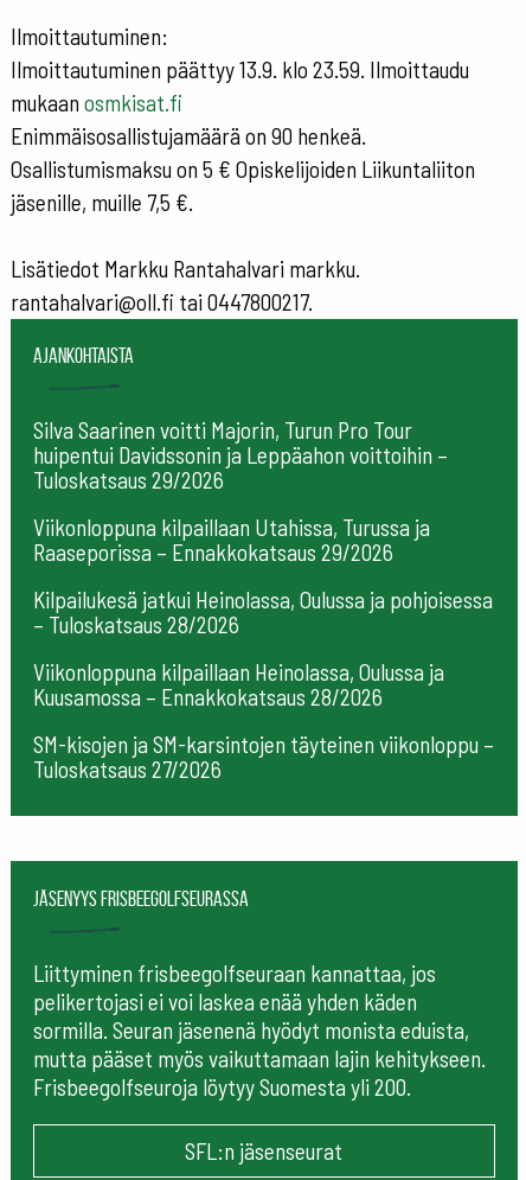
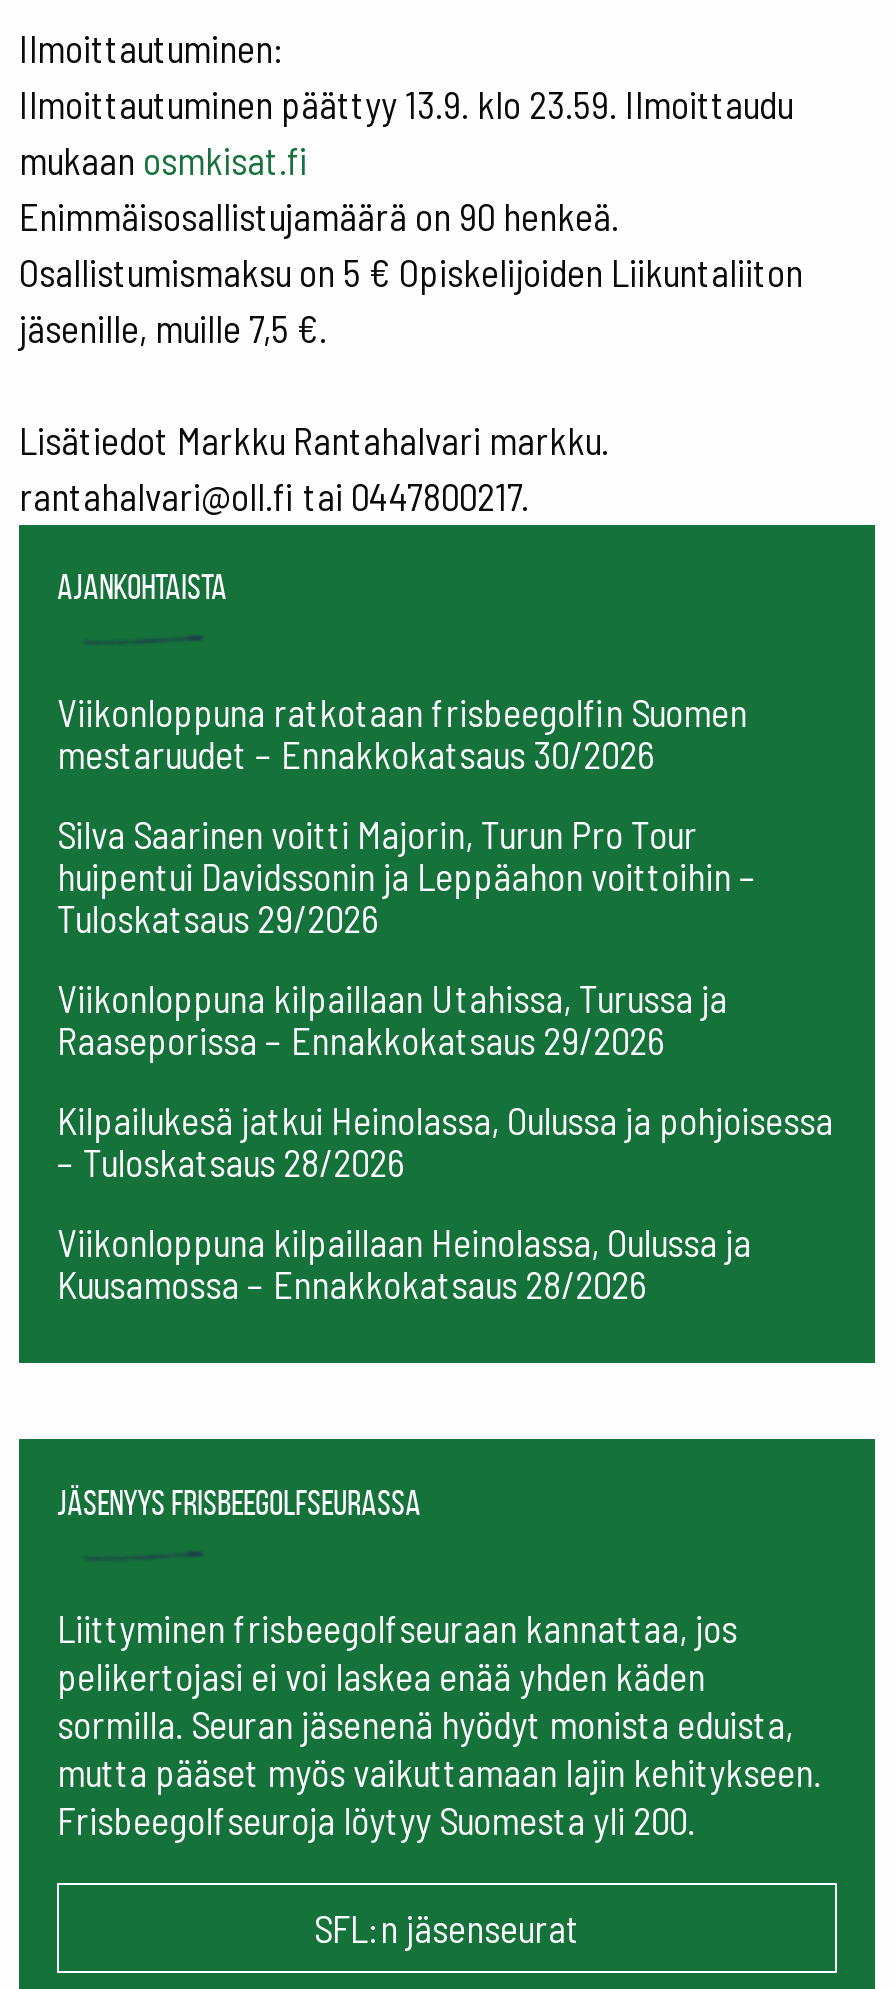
+ Viikonloppuna ratkotaan frisbeegolfin Suomen
+ mestaruudet – Ennakkokatsaus 30/2026

moved down: Silva Saarinen voitti Majorin, Turun Pro Tour | huipentui Davidssonin ja Leppäahon voittoihin – | Tuloskatsaus 29/2026 | ... | Viikonloppuna kilpaillaan Heinolassa, Oulussa ja | Kuusamossa – Ennakkokatsaus 28/2026

- SM-kisojen ja SM-karsintojen täyteinen viikonloppu –
- Tuloskatsaus 27/2026
